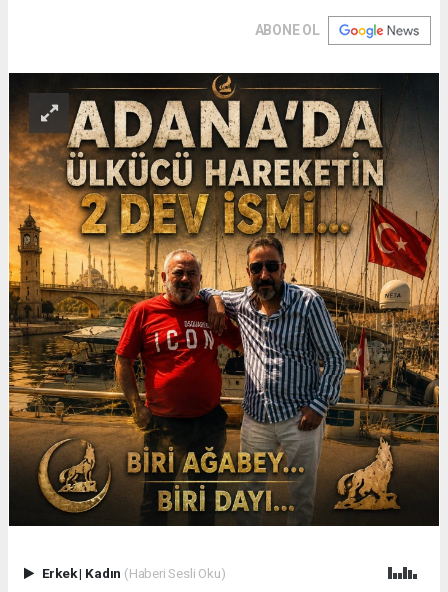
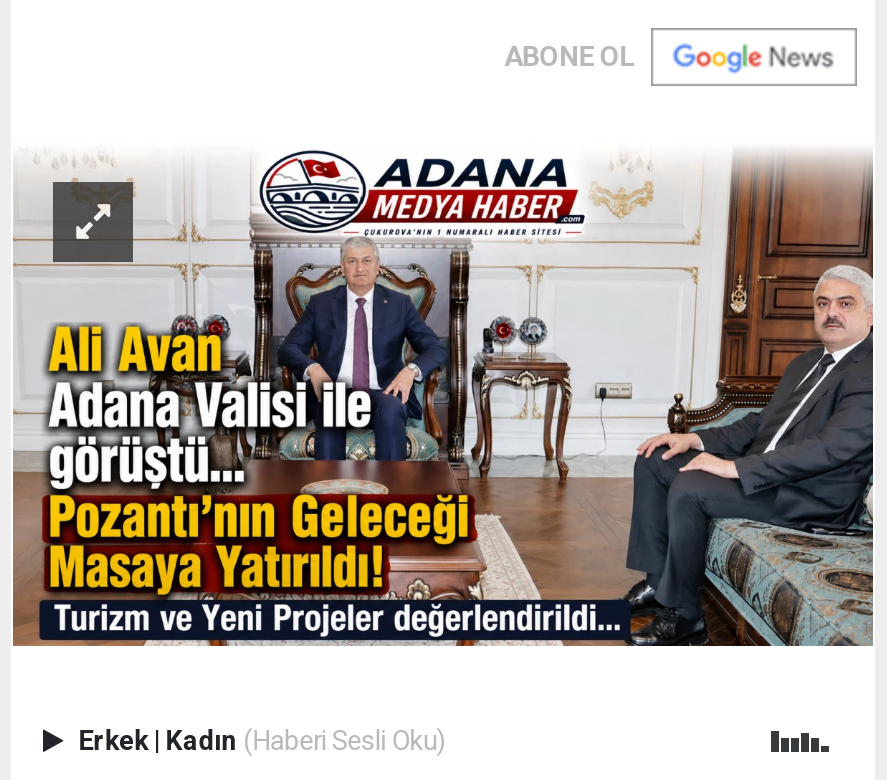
- [image]
+ [image]
